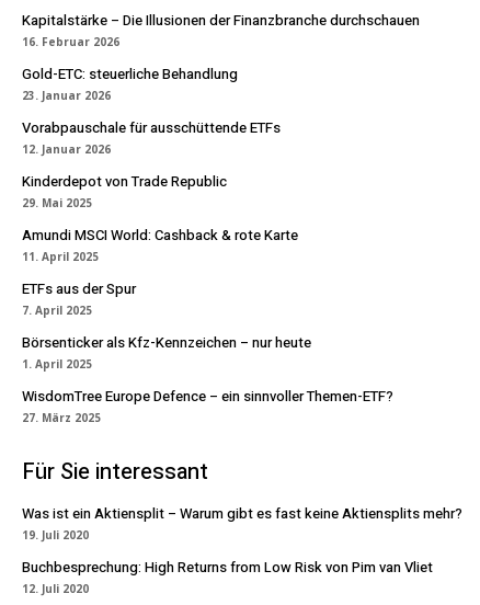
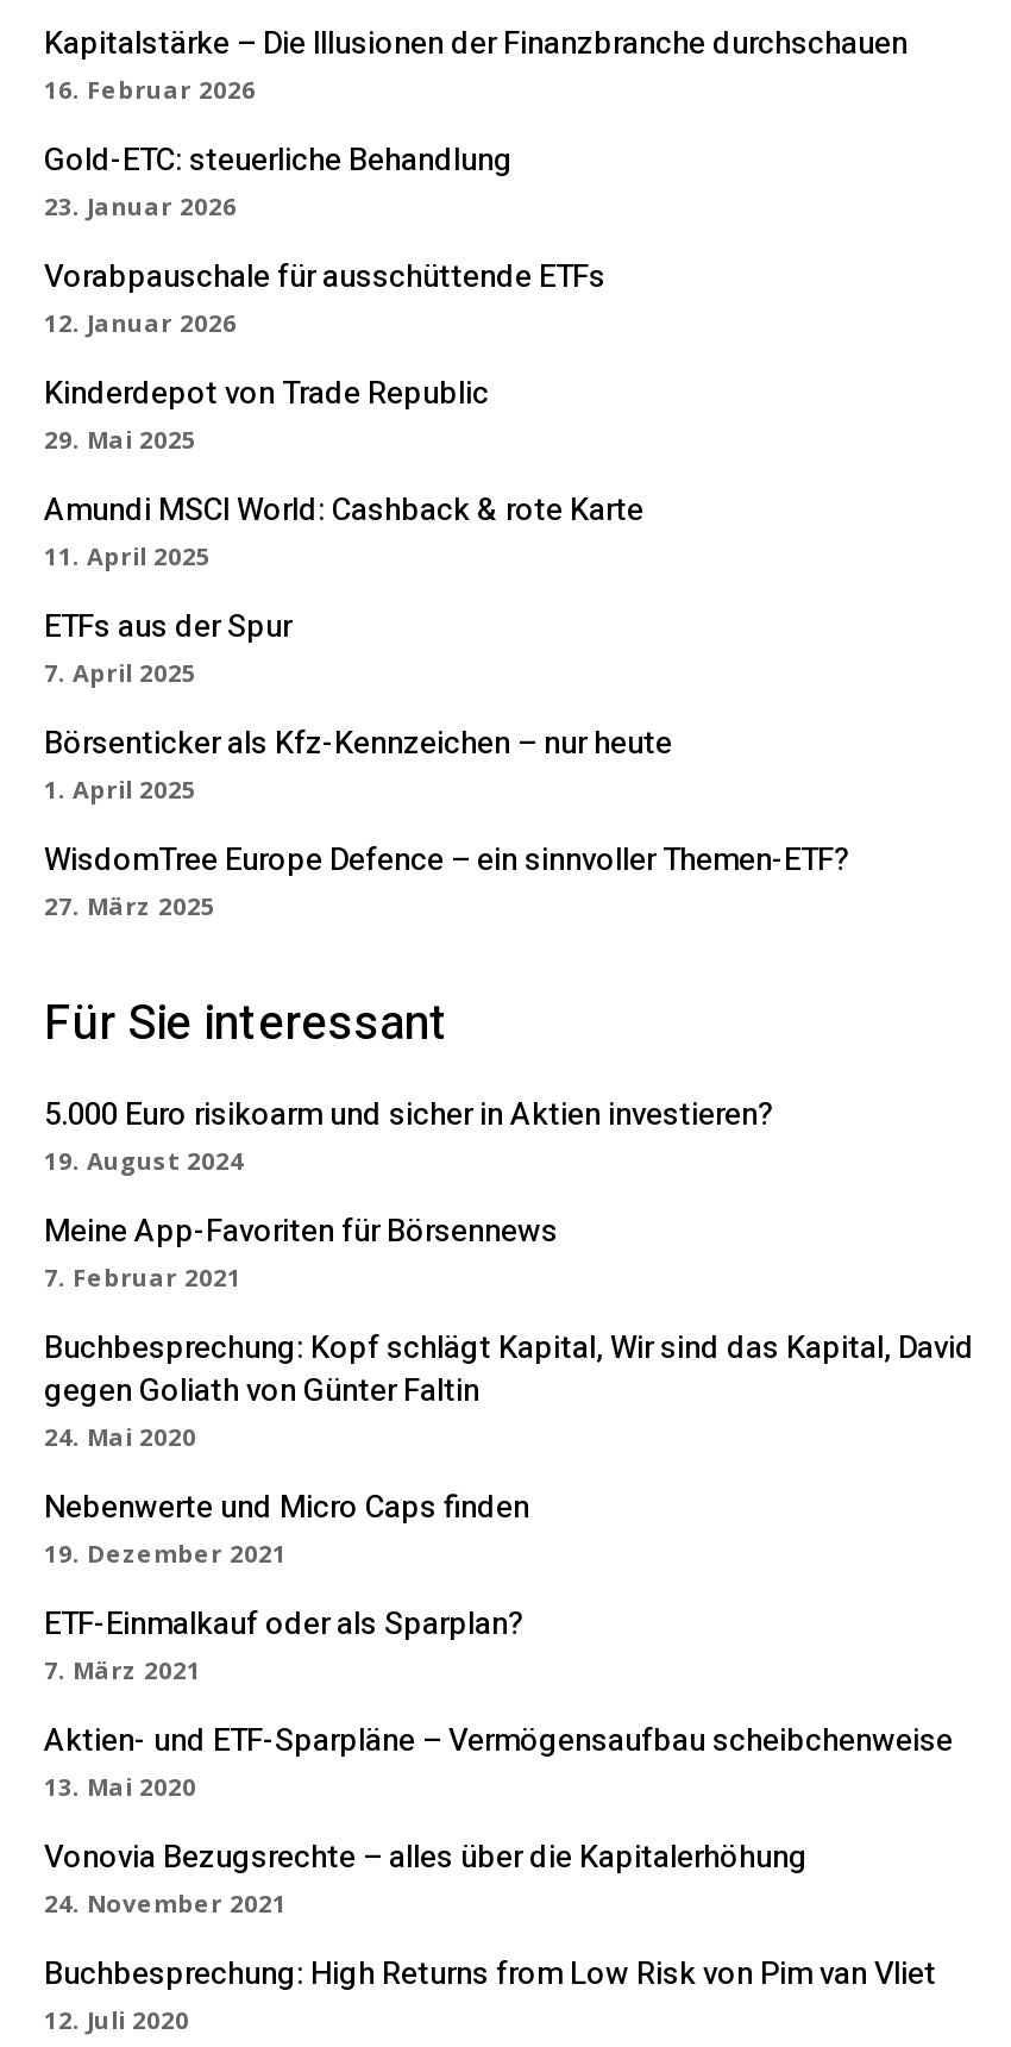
- Was ist ein Aktiensplit – Warum gibt es fast keine Aktiensplits mehr?
- 19. Juli 2020
+ 5.000 Euro risikoarm und sicher in Aktien investieren?
+ 19. August 2024
+ Meine App-Favoriten für Börsennews
+ 7. Februar 2021
+ Buchbesprechung: Kopf schlägt Kapital, Wir sind das Kapital, David
+ gegen Goliath von Günter Faltin
+ 24. Mai 2020
+ Nebenwerte und Micro Caps finden
+ 19. Dezember 2021
+ ETF-Einmalkauf oder als Sparplan?
+ 7. März 2021
+ Aktien- und ETF-Sparpläne – Vermögensaufbau scheibchenweise
+ 13. Mai 2020
+ Vonovia Bezugsrechte – alles über die Kapitalerhöhung
+ 24. November 2021
